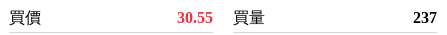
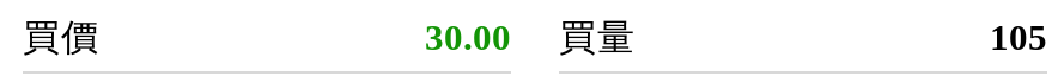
- 30.55 買量
+ 30.00 買量

- 237
+ 105
